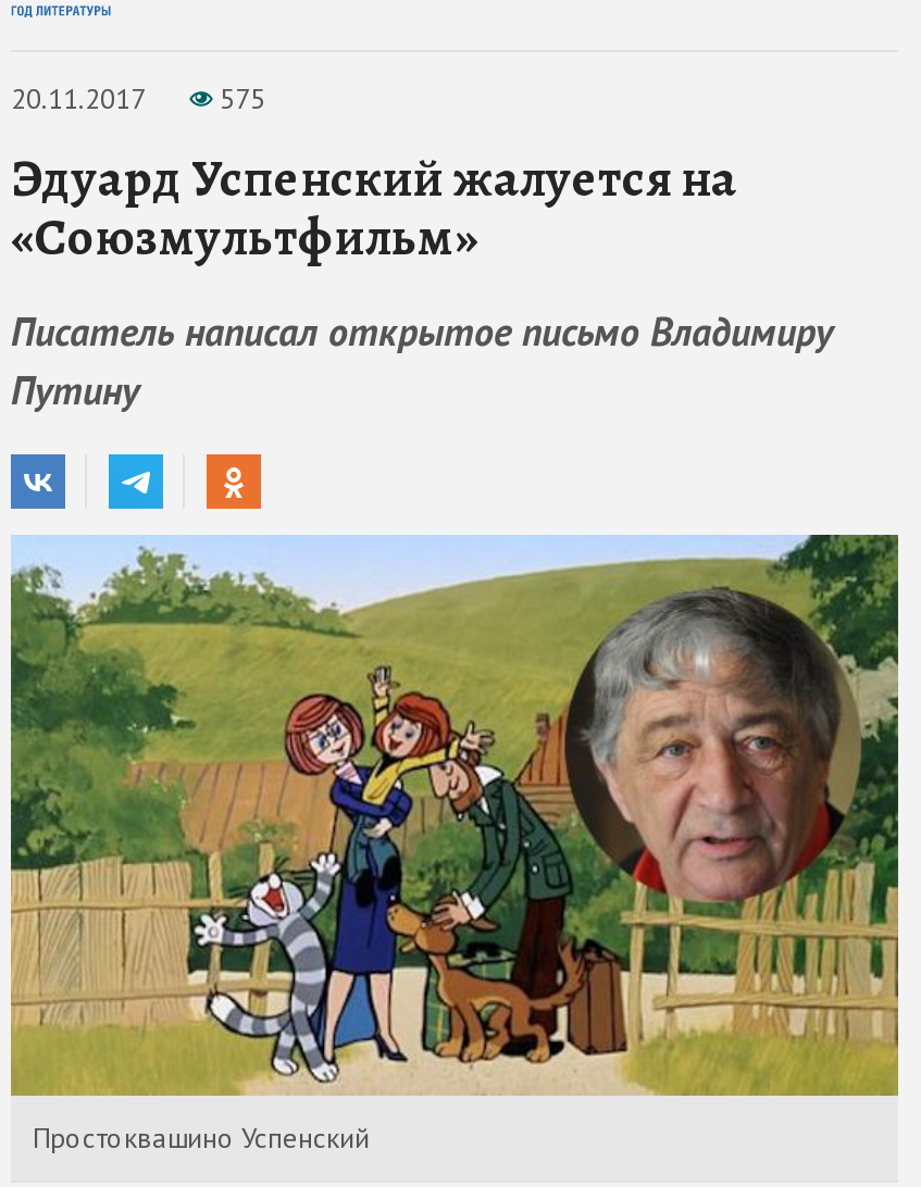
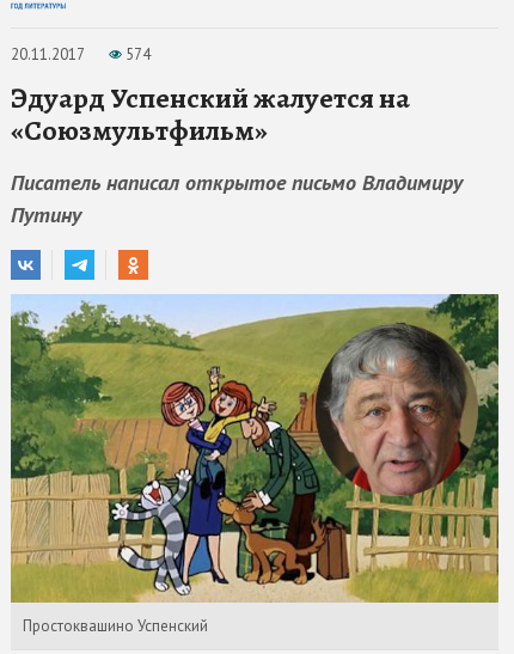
- 20.11.2017 575
+ 20.11.2017 574
